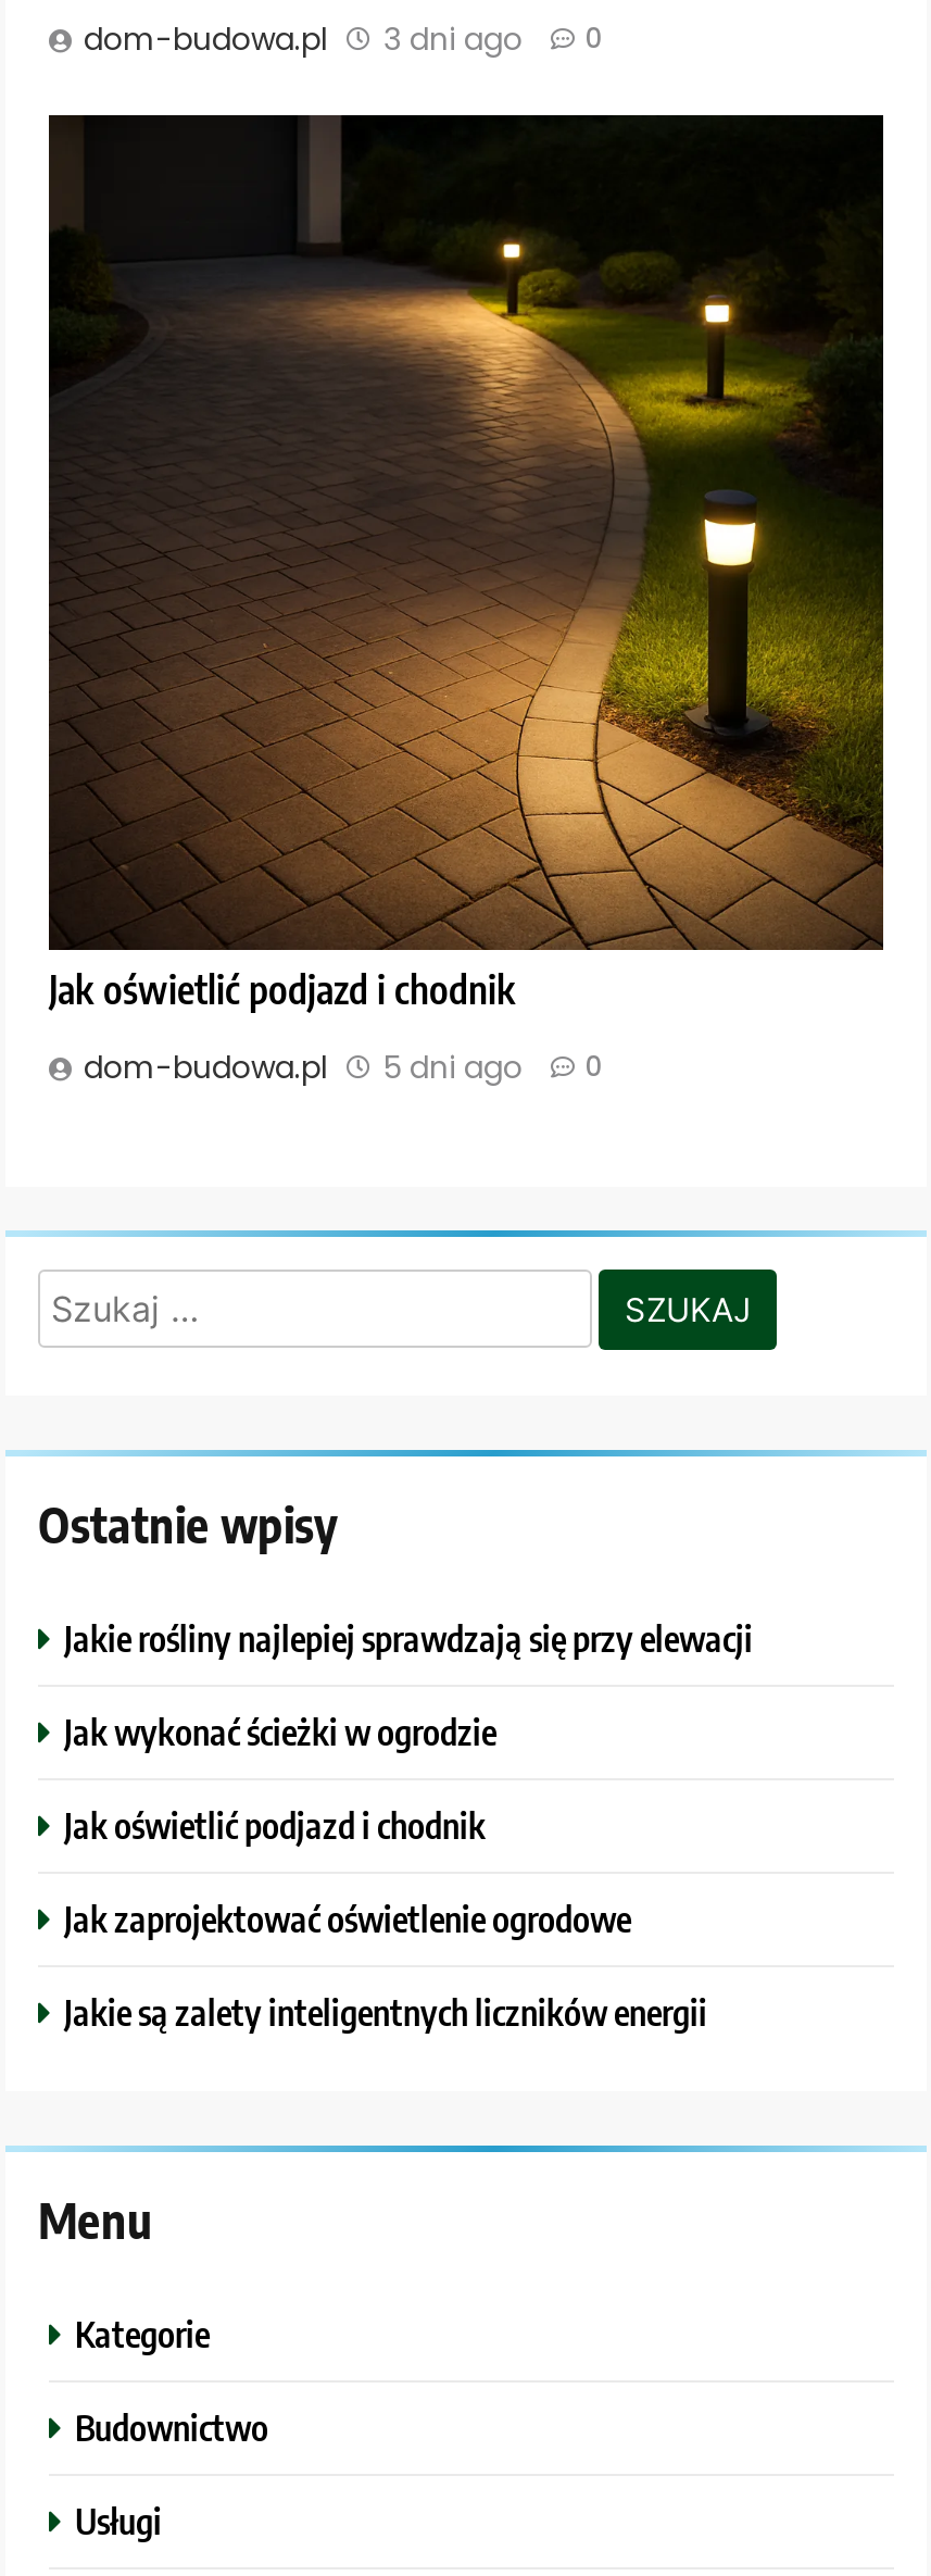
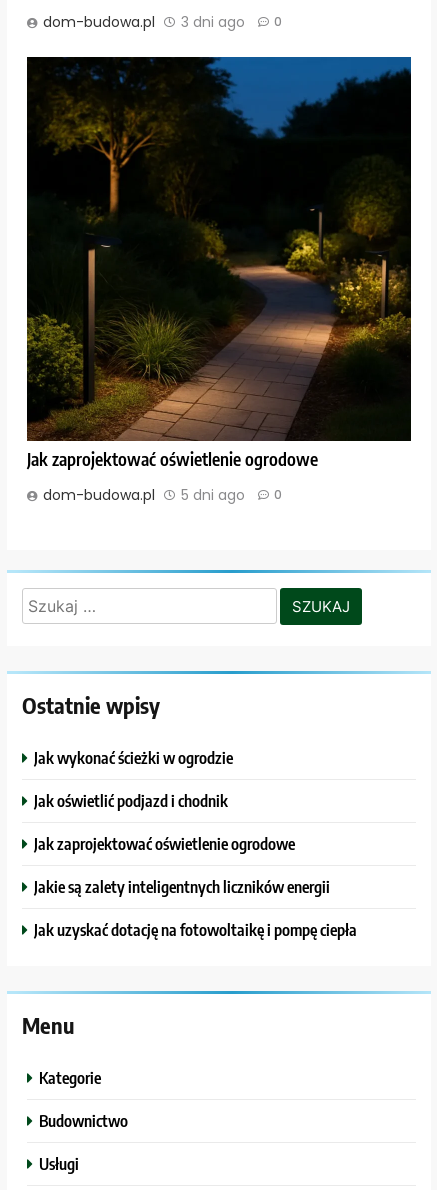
- [image]
- Jak oświetlić podjazd i chodnik
+ [image]
+ Jak zaprojektować oświetlenie ogrodowe

- Jakie rośliny najlepiej sprawdzają się przy elewacji

moved up: Jak wykonać ścieżki w ogrodzie | Jak oświetlić podjazd i chodnik | Jak zaprojektować oświetlenie ogrodowe | Jakie są zalety inteligentnych liczników energii

+ Jak uzyskać dotację na fotowoltaikę i pompę ciepła
